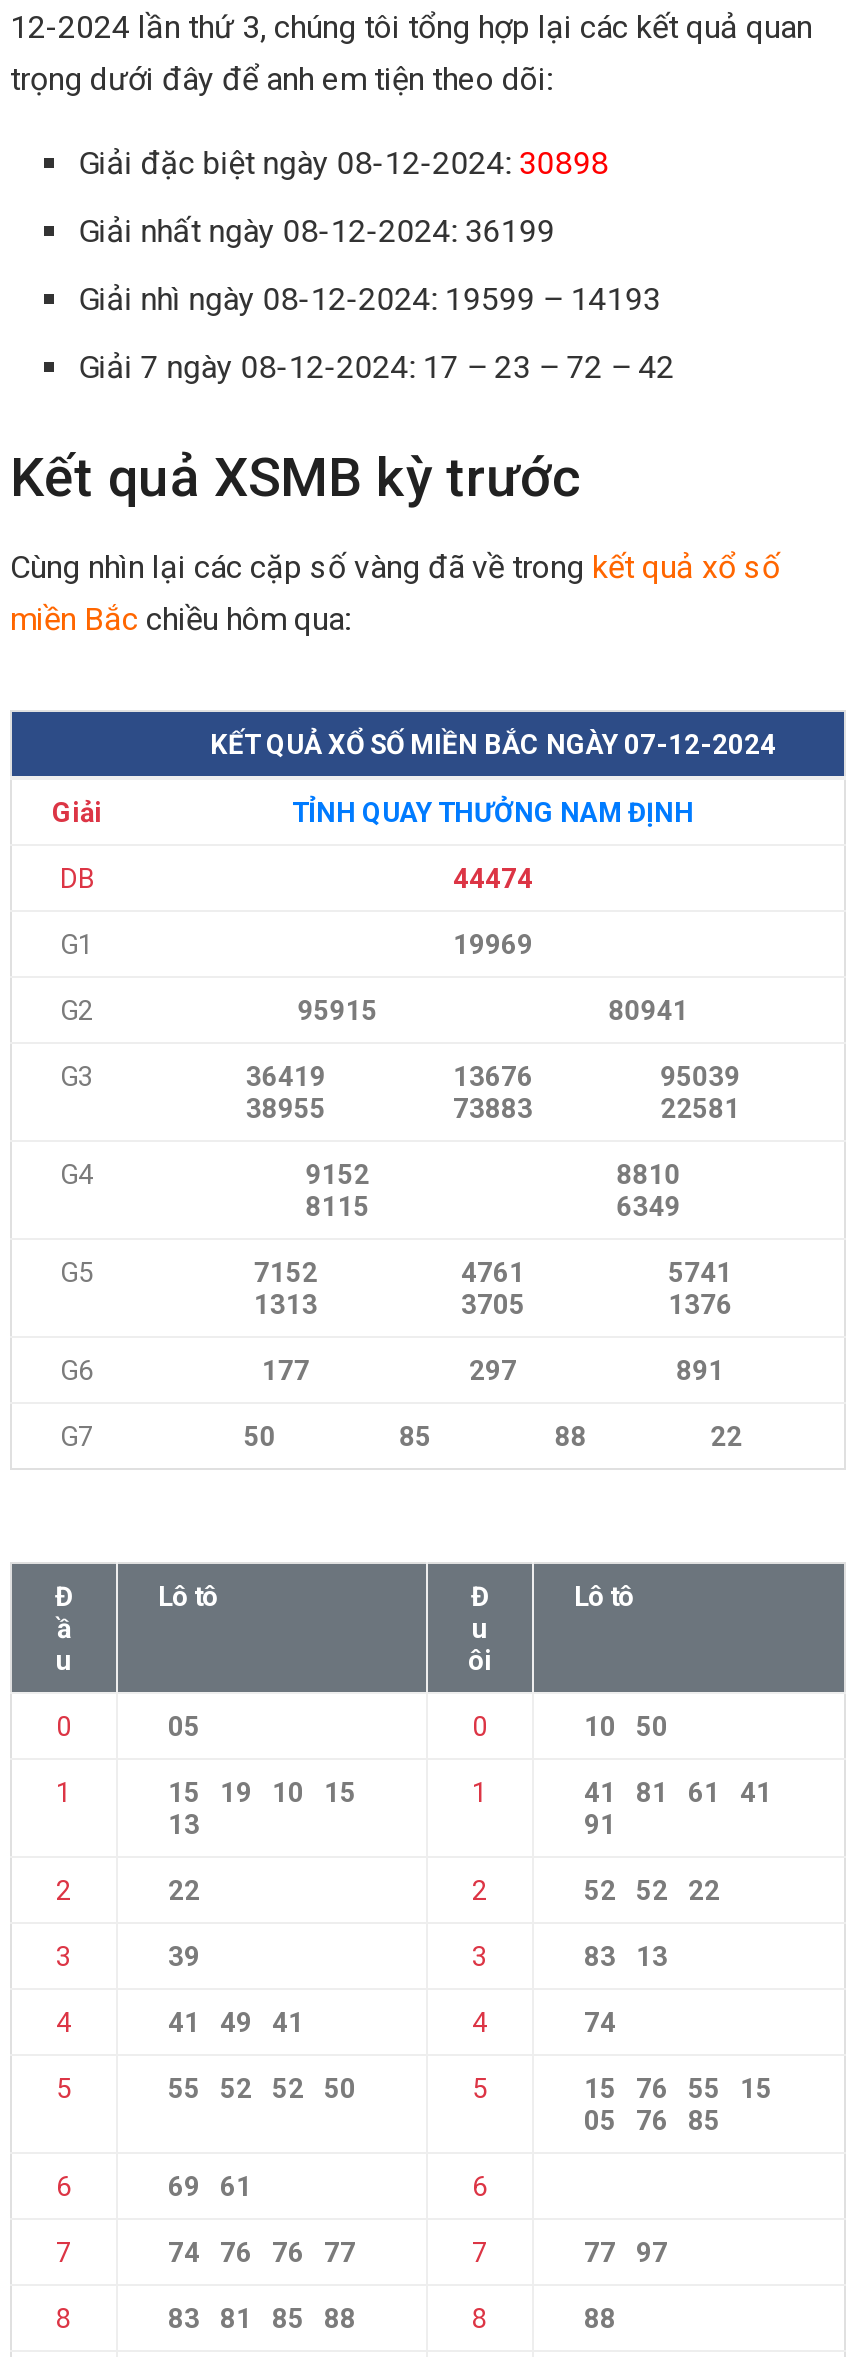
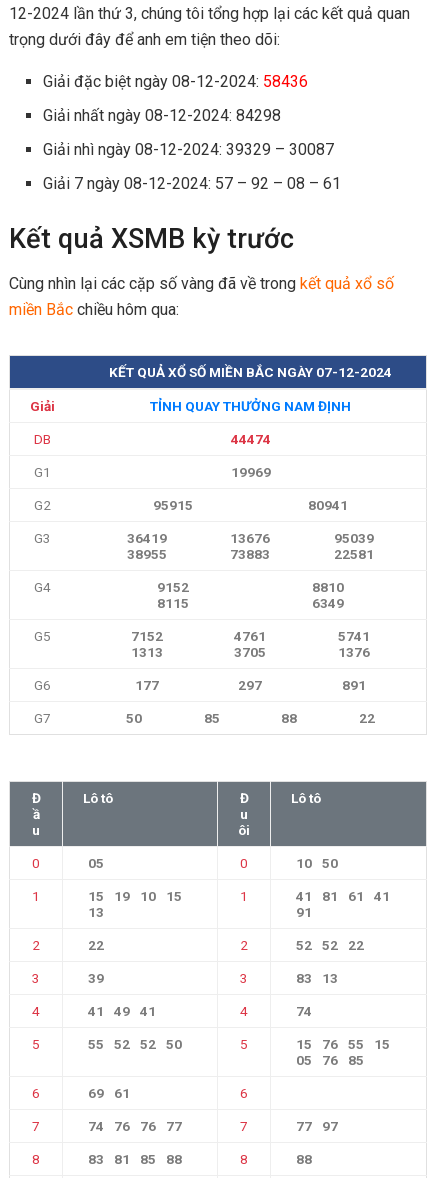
- Giải đặc biệt ngày 08-12-2024: 30898
+ Giải đặc biệt ngày 08-12-2024: 58436

- Giải nhất ngày 08-12-2024: 36199
+ Giải nhất ngày 08-12-2024: 84298

- Giải nhì ngày 08-12-2024: 19599 – 14193
+ Giải nhì ngày 08-12-2024: 39329 – 30087

- Giải 7 ngày 08-12-2024: 17 – 23 – 72 – 42
+ Giải 7 ngày 08-12-2024: 57 – 92 – 08 – 61
